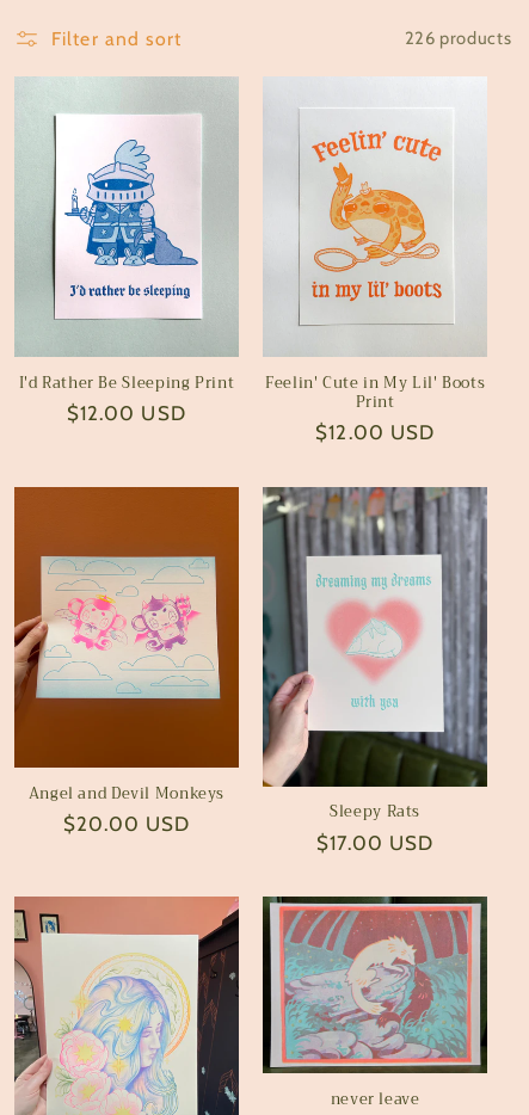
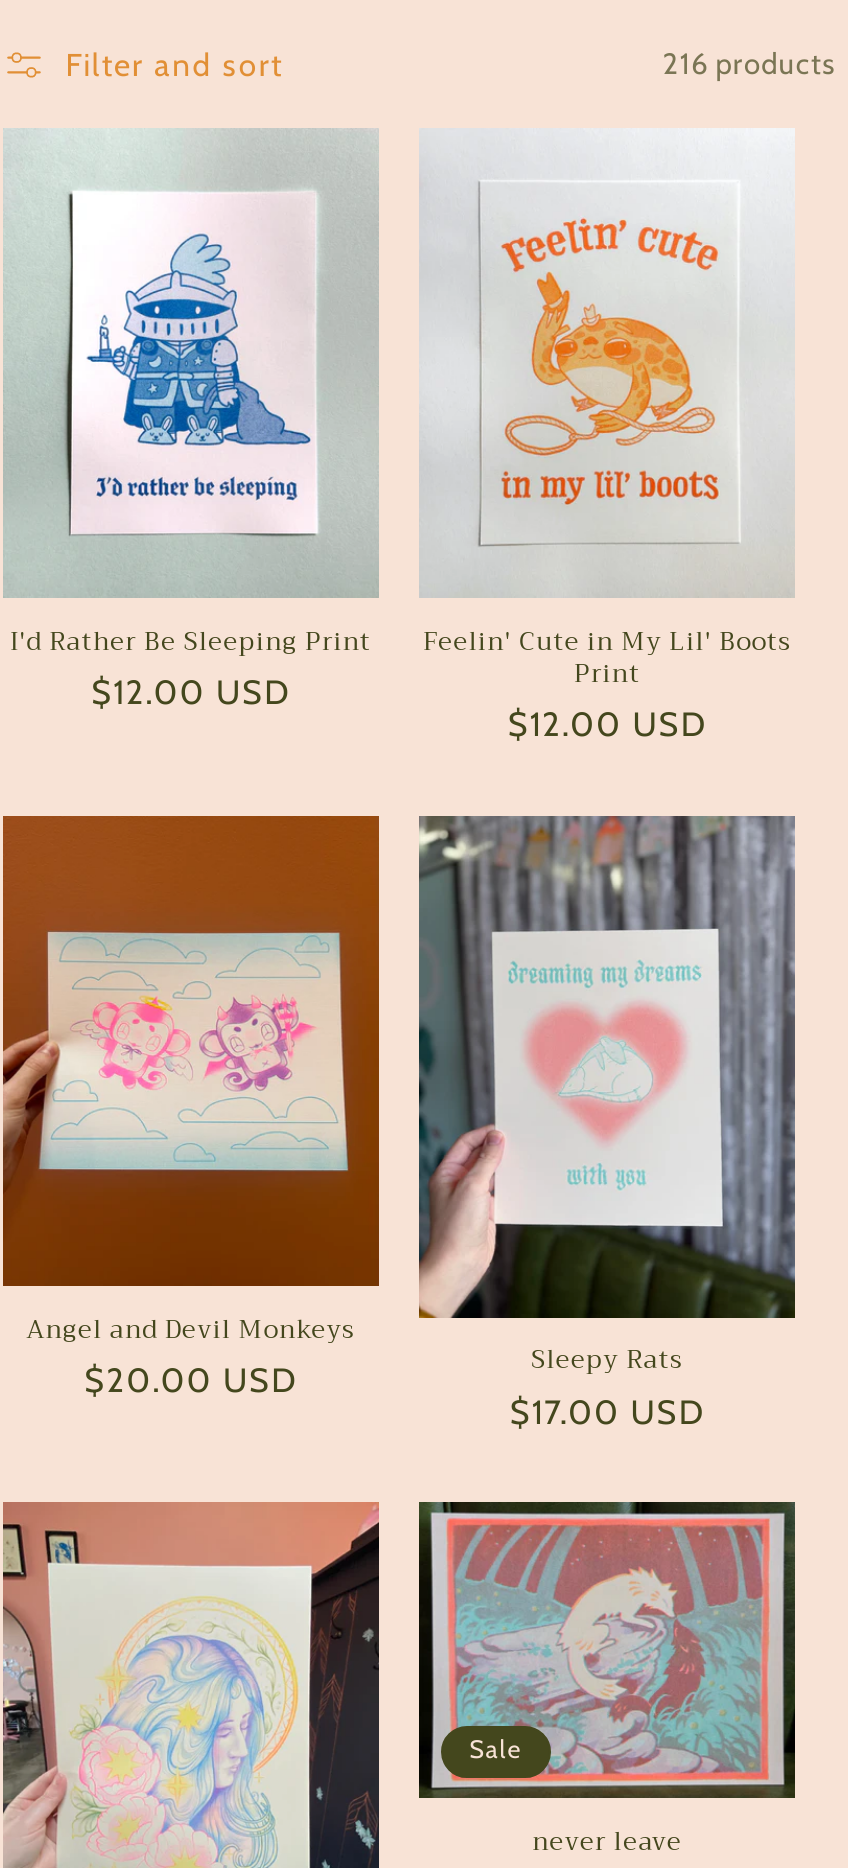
- 226 products
+ 216 products

+ Sale
